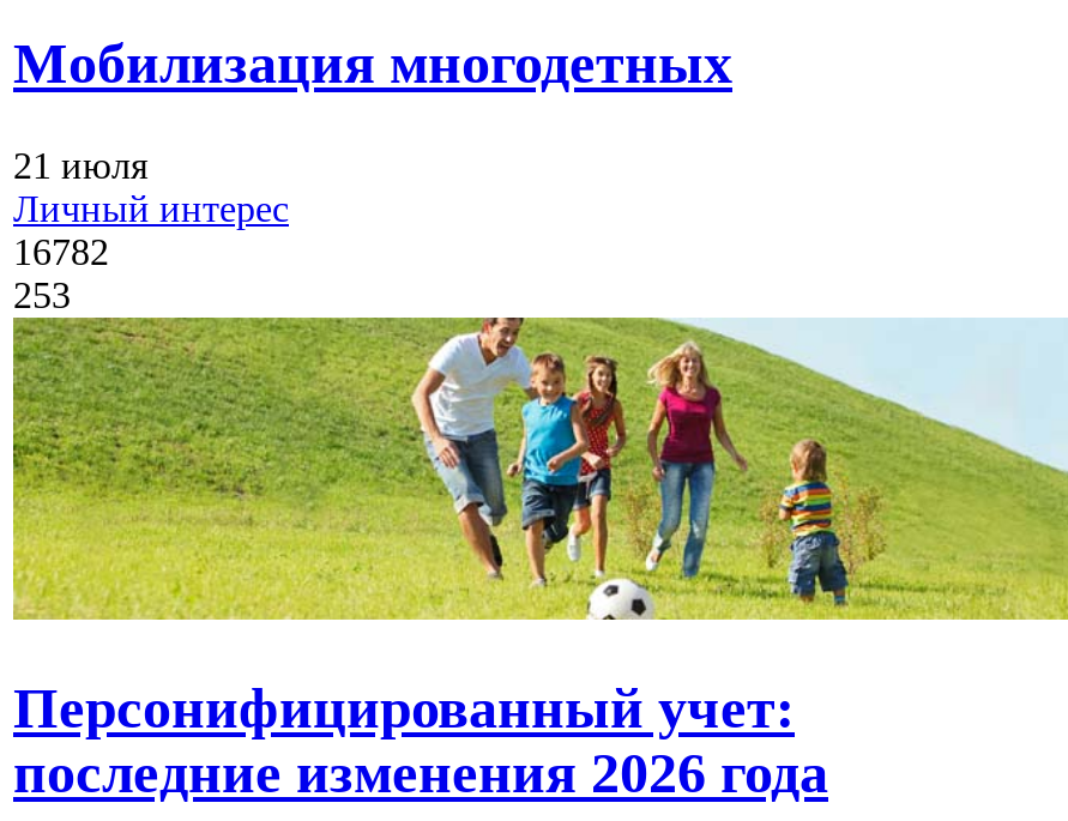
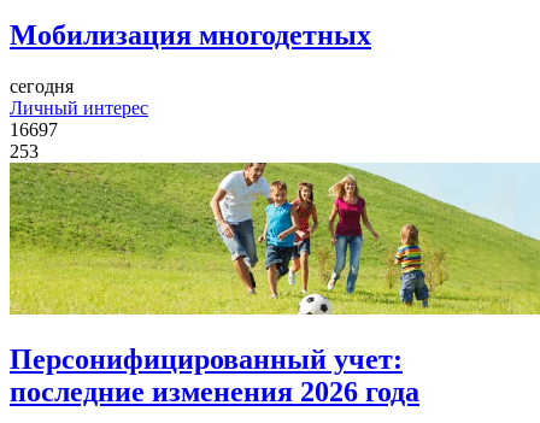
- 21 июля
+ сегодня

- 16782
+ 16697
